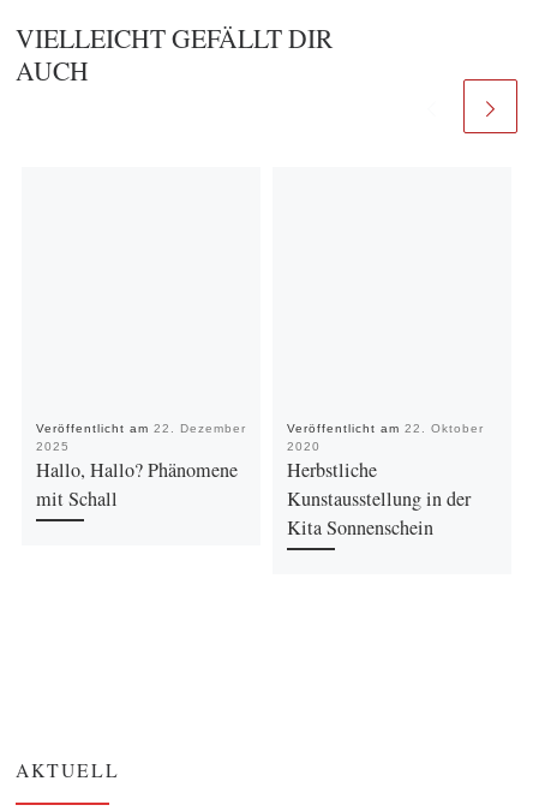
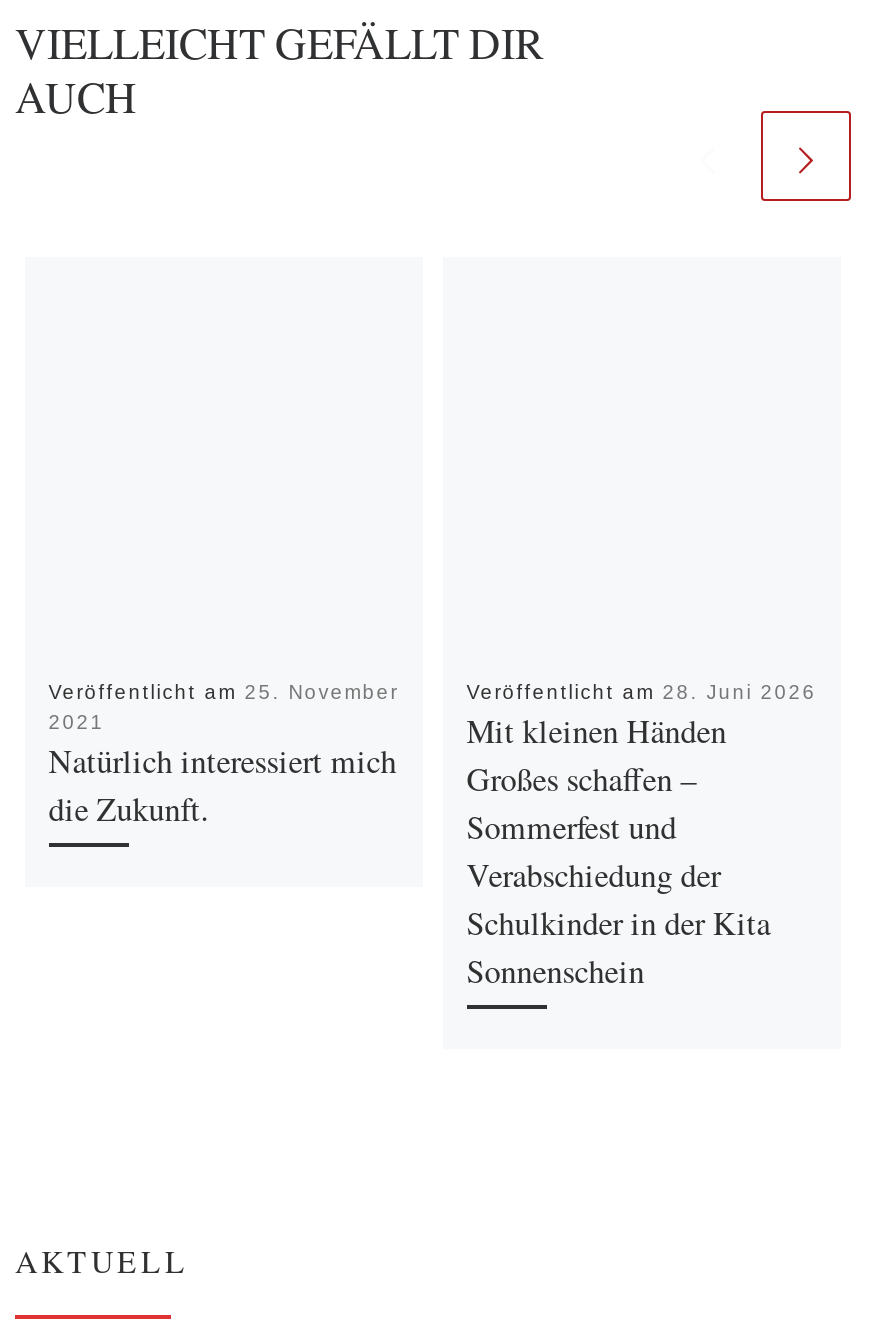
- Veröffentlicht am 22. Dezember
- 2025
- Hallo, Hallo? Phänomene
- mit Schall
+ Veröffentlicht am 25. November
+ 2021
+ Natürlich interessiert mich
+ die Zukunft.

- Veröffentlicht am 22. Oktober
- 2020
- Herbstliche
- Kunstausstellung in der
- Kita Sonnenschein
+ Veröffentlicht am 28. Juni 2026
+ Mit kleinen Händen
+ Großes schaffen –
+ Sommerfest und
+ Verabschiedung der
+ Schulkinder in der Kita
+ Sonnenschein
